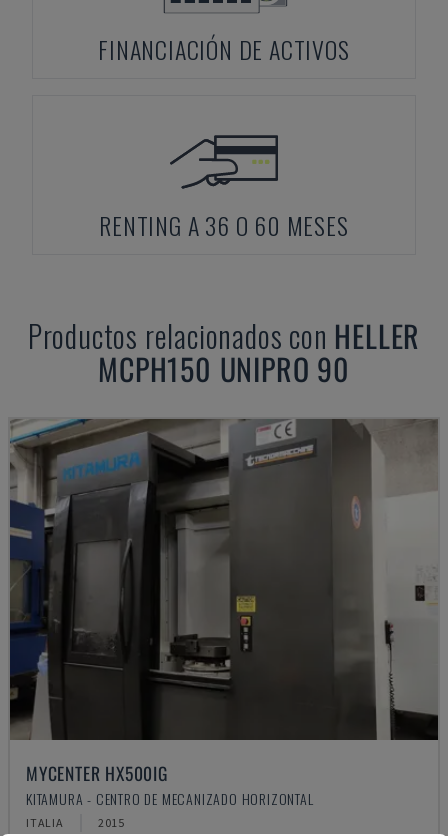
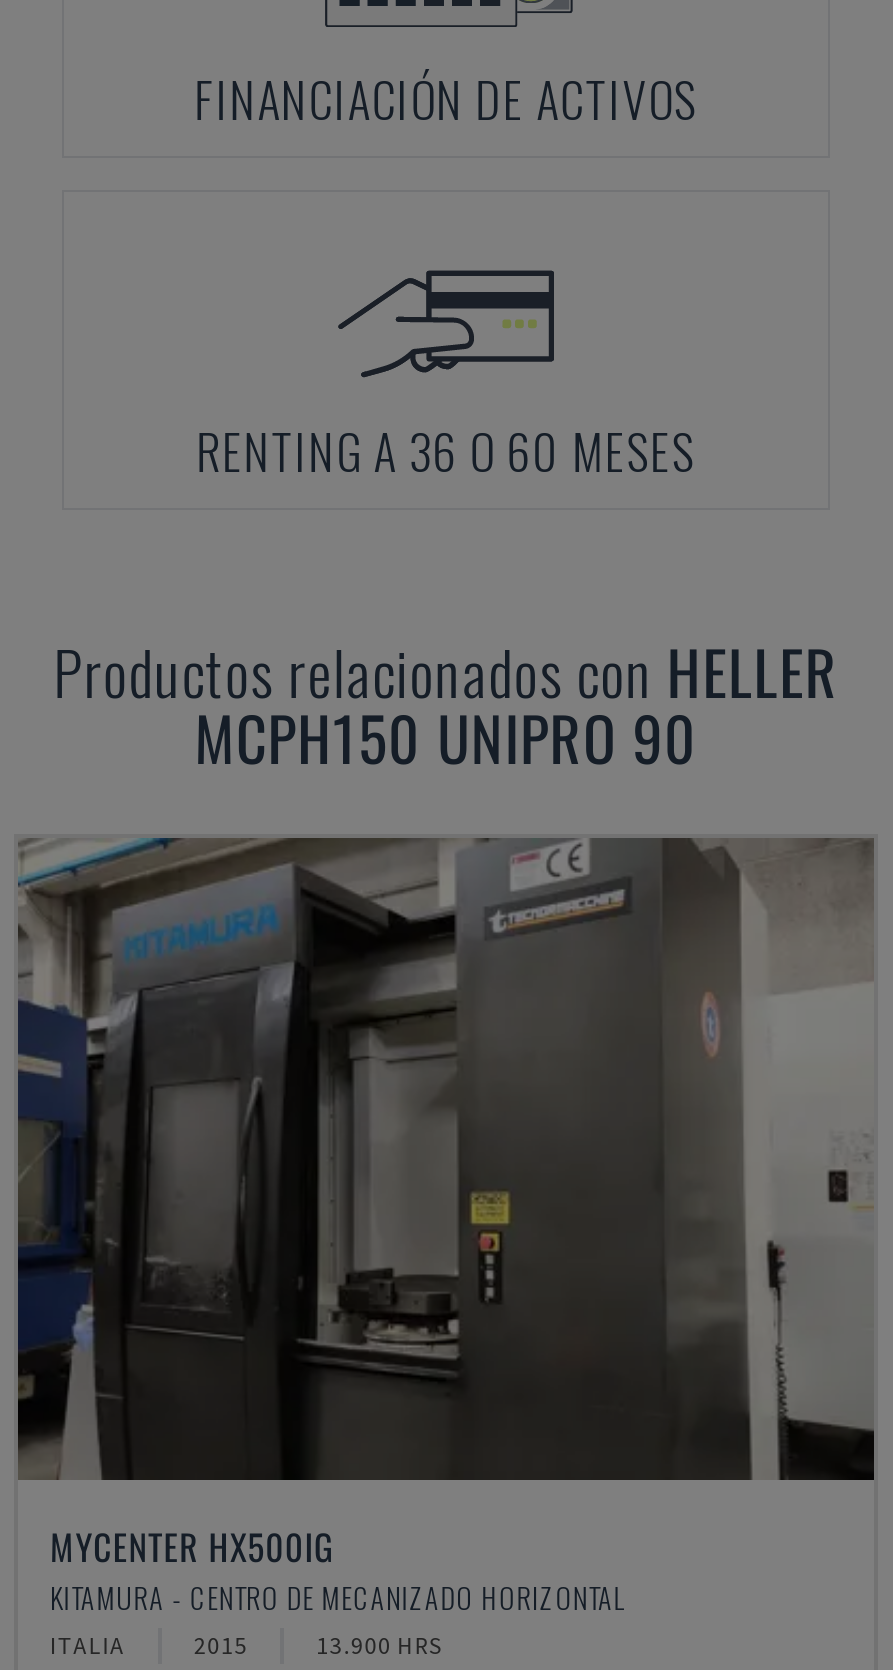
+ 13.900 HRS
